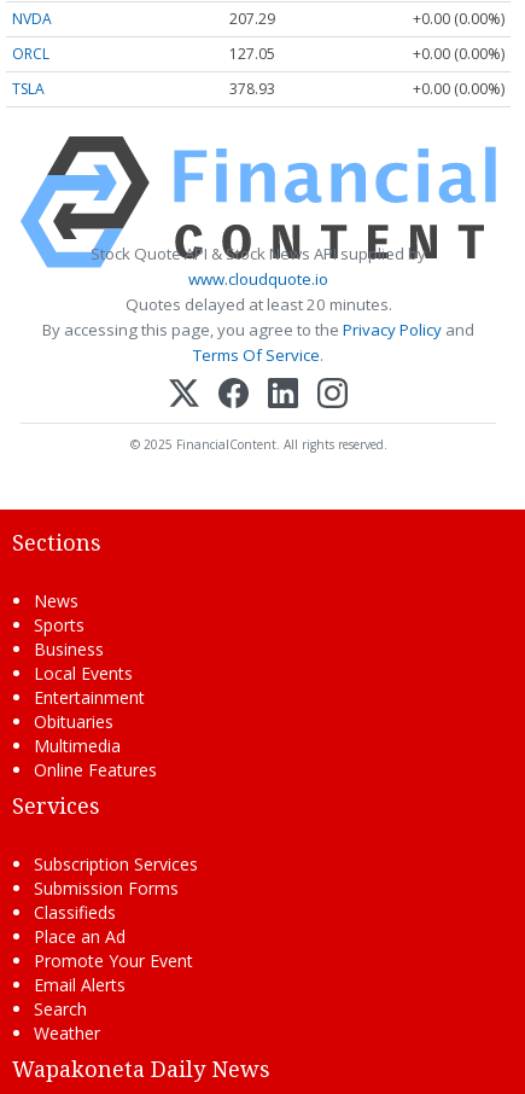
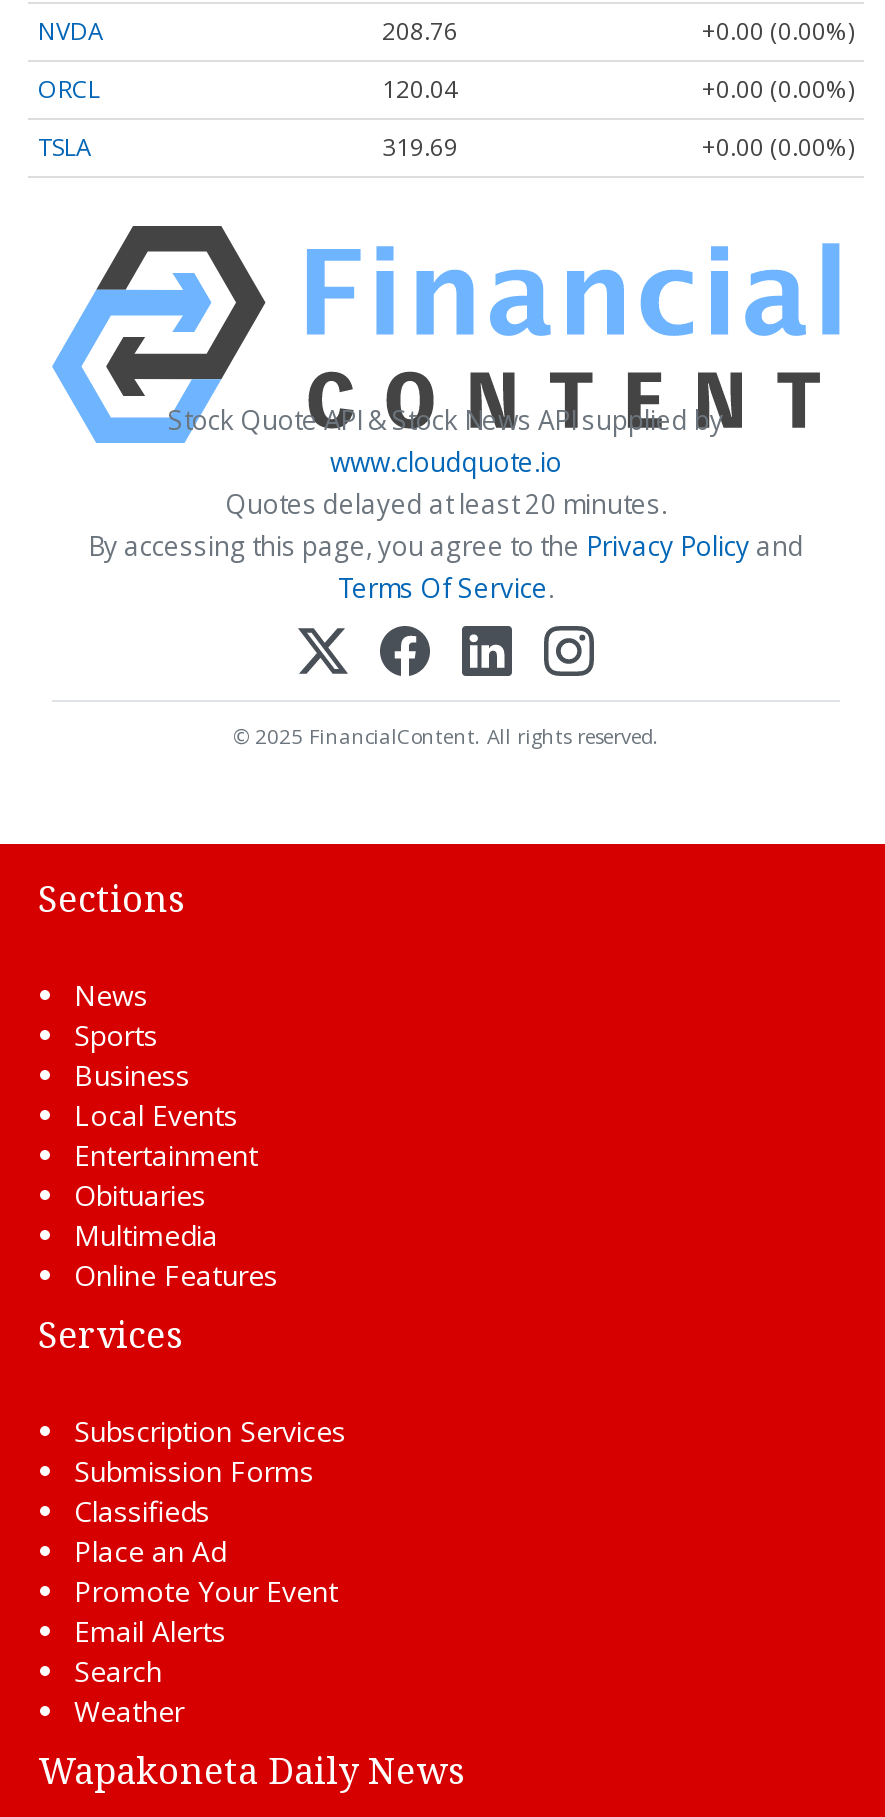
- 207.29
+ 208.76

- 127.05
+ 120.04

- 378.93
+ 319.69
